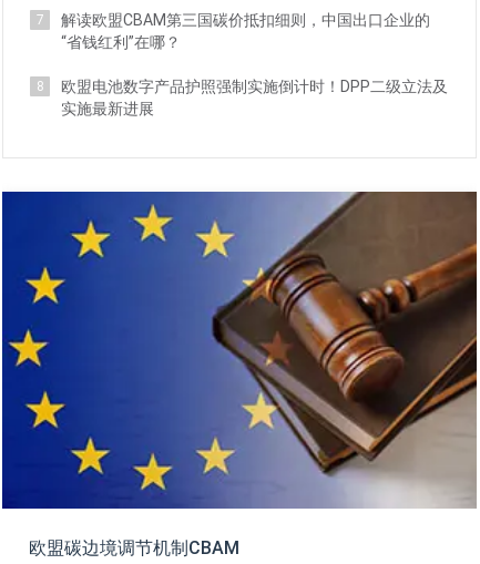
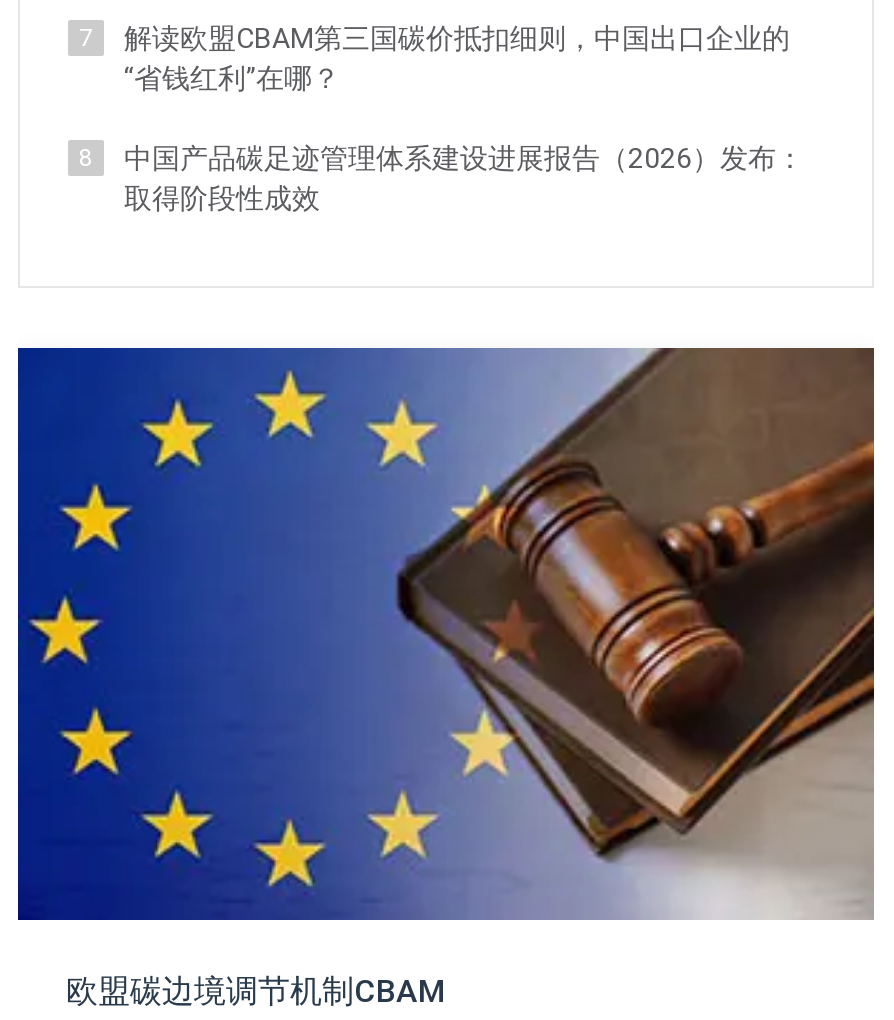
- 欧盟电池数字产品护照强制实施倒计时！DPP二级立法及
- 实施最新进展
+ 中国产品碳足迹管理体系建设进展报告（2026）发布：
+ 取得阶段性成效
